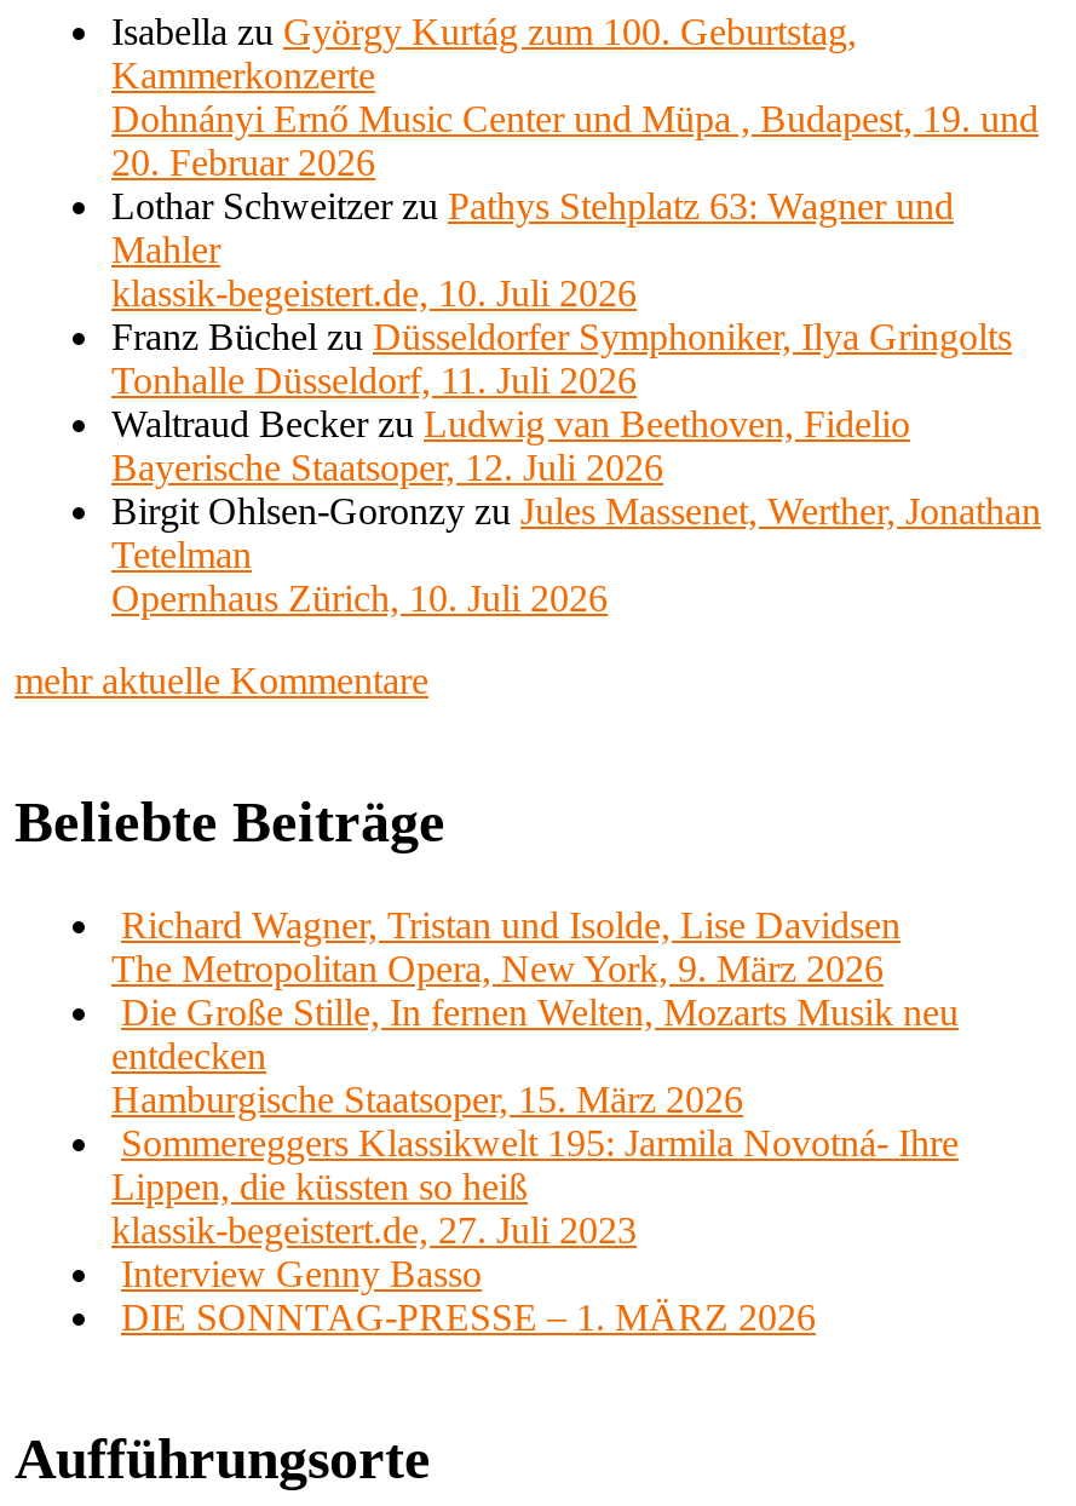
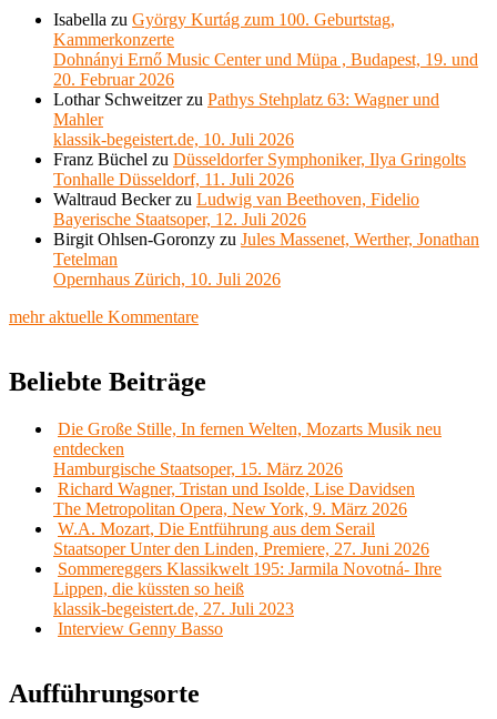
moved down: Richard Wagner, Tristan und Isolde, Lise Davidsen | The Metropolitan Opera, New York, 9. März 2026

moved up: Die Große Stille, In fernen Welten, Mozarts Musik neu | entdecken | Hamburgische Staatsoper, 15. März 2026

+ W.A. Mozart, Die Entführung aus dem Serail
+ Staatsoper Unter den Linden, Premiere, 27. Juni 2026

moved down: Sommereggers Klassikwelt 195: Jarmila Novotná- Ihre | Lippen, die küssten so heiß | klassik-begeistert.de, 27. Juli 2023 | Interview Genny Basso

- DIE SONNTAG-PRESSE – 1. MÄRZ 2026
